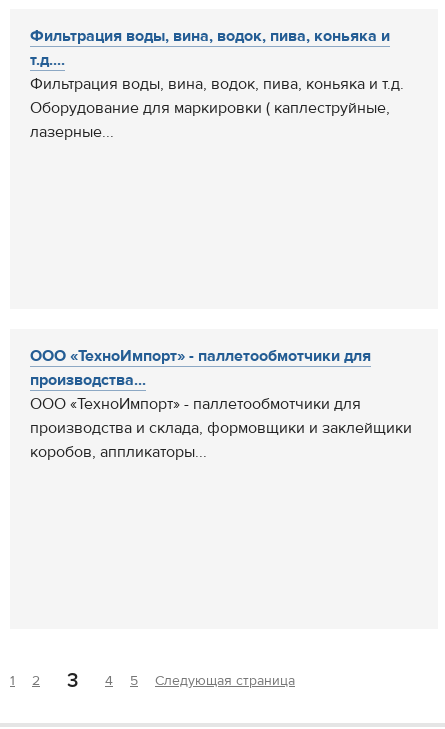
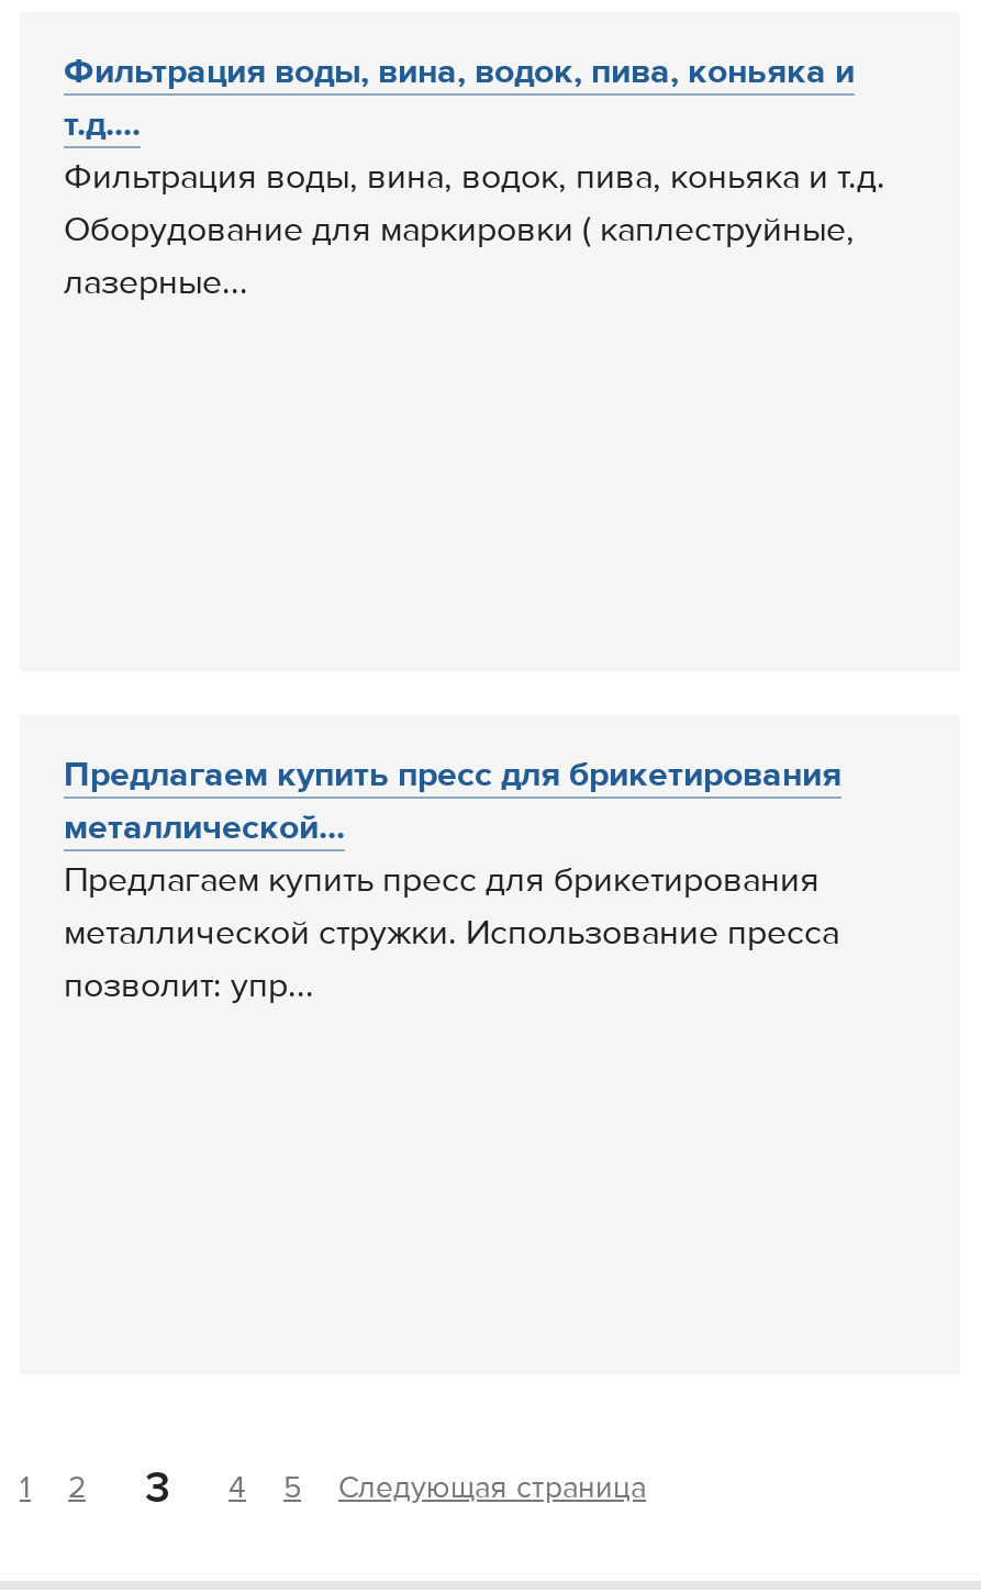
- ООО «ТехноИмпорт» - паллетообмотчики для
- производства...
- ООО «ТехноИмпорт» - паллетообмотчики для
- производства и склада, формовщики и заклейщики
- коробов, аппликаторы...
+ Предлагаем купить пресс для брикетирования
+ металлической...
+ Предлагаем купить пресс для брикетирования
+ металлической стружки. Использование пресса
+ позволит: упр...
